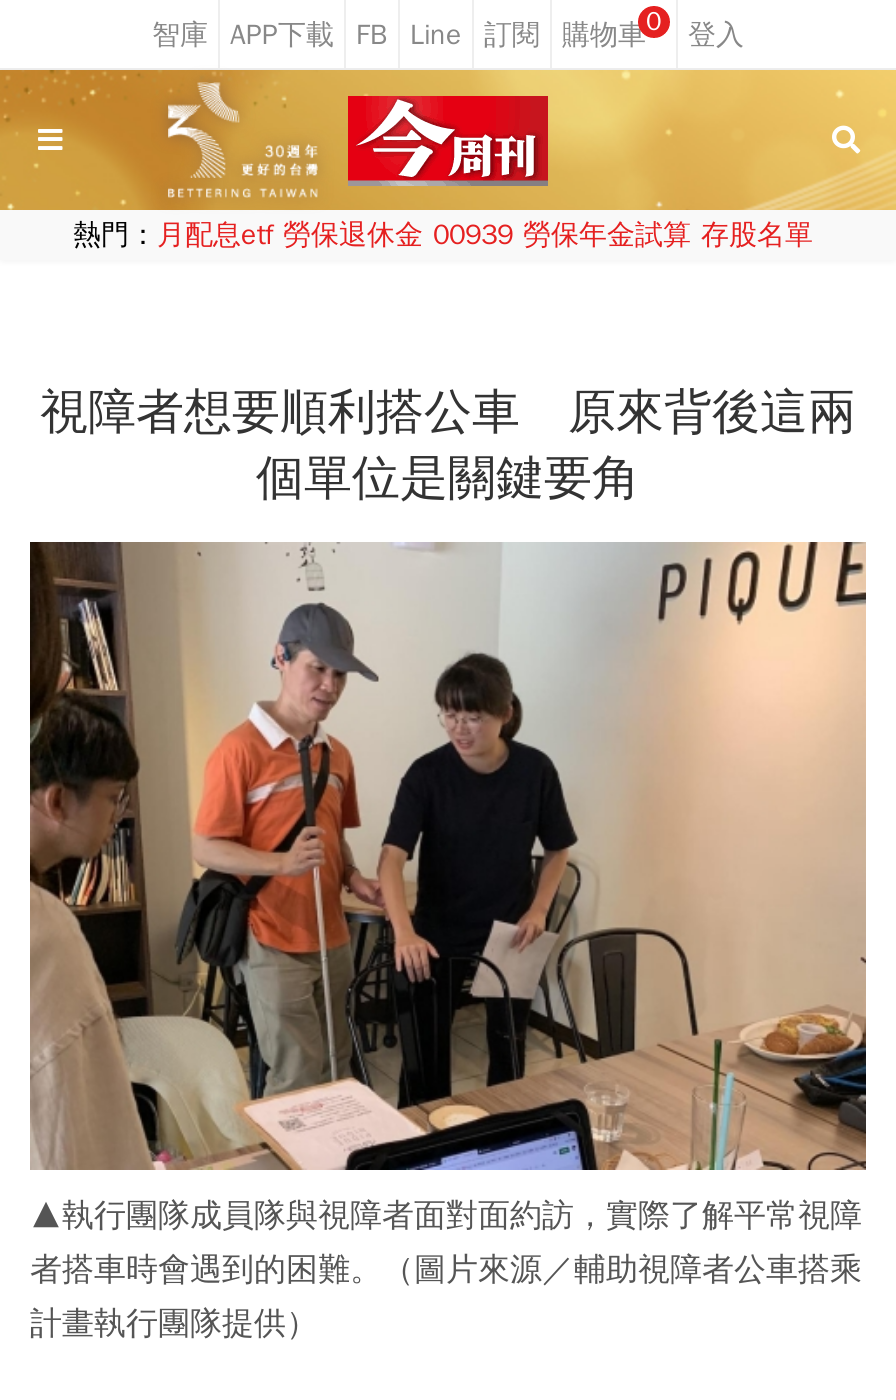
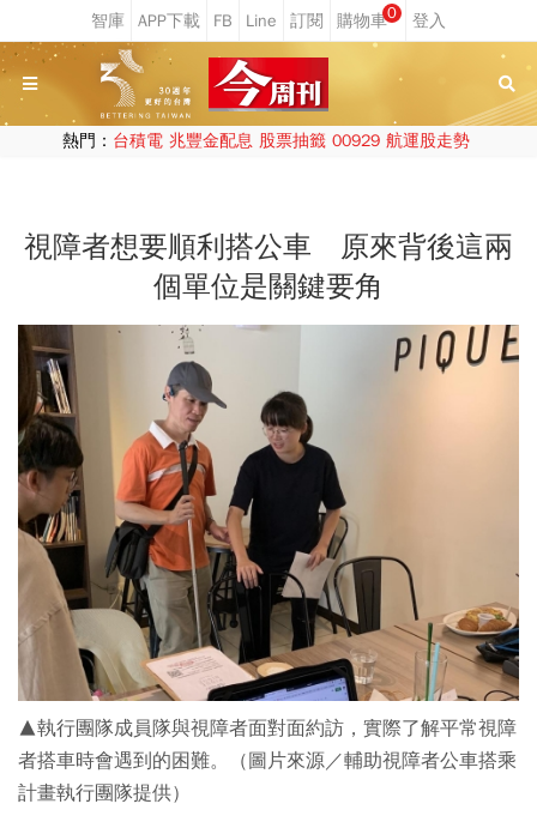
- 熱門：月配息etf 勞保退休金 00939 勞保年金試算 存股名單
+ 熱門：台積電 兆豐金配息 股票抽籤 00929 航運股走勢
